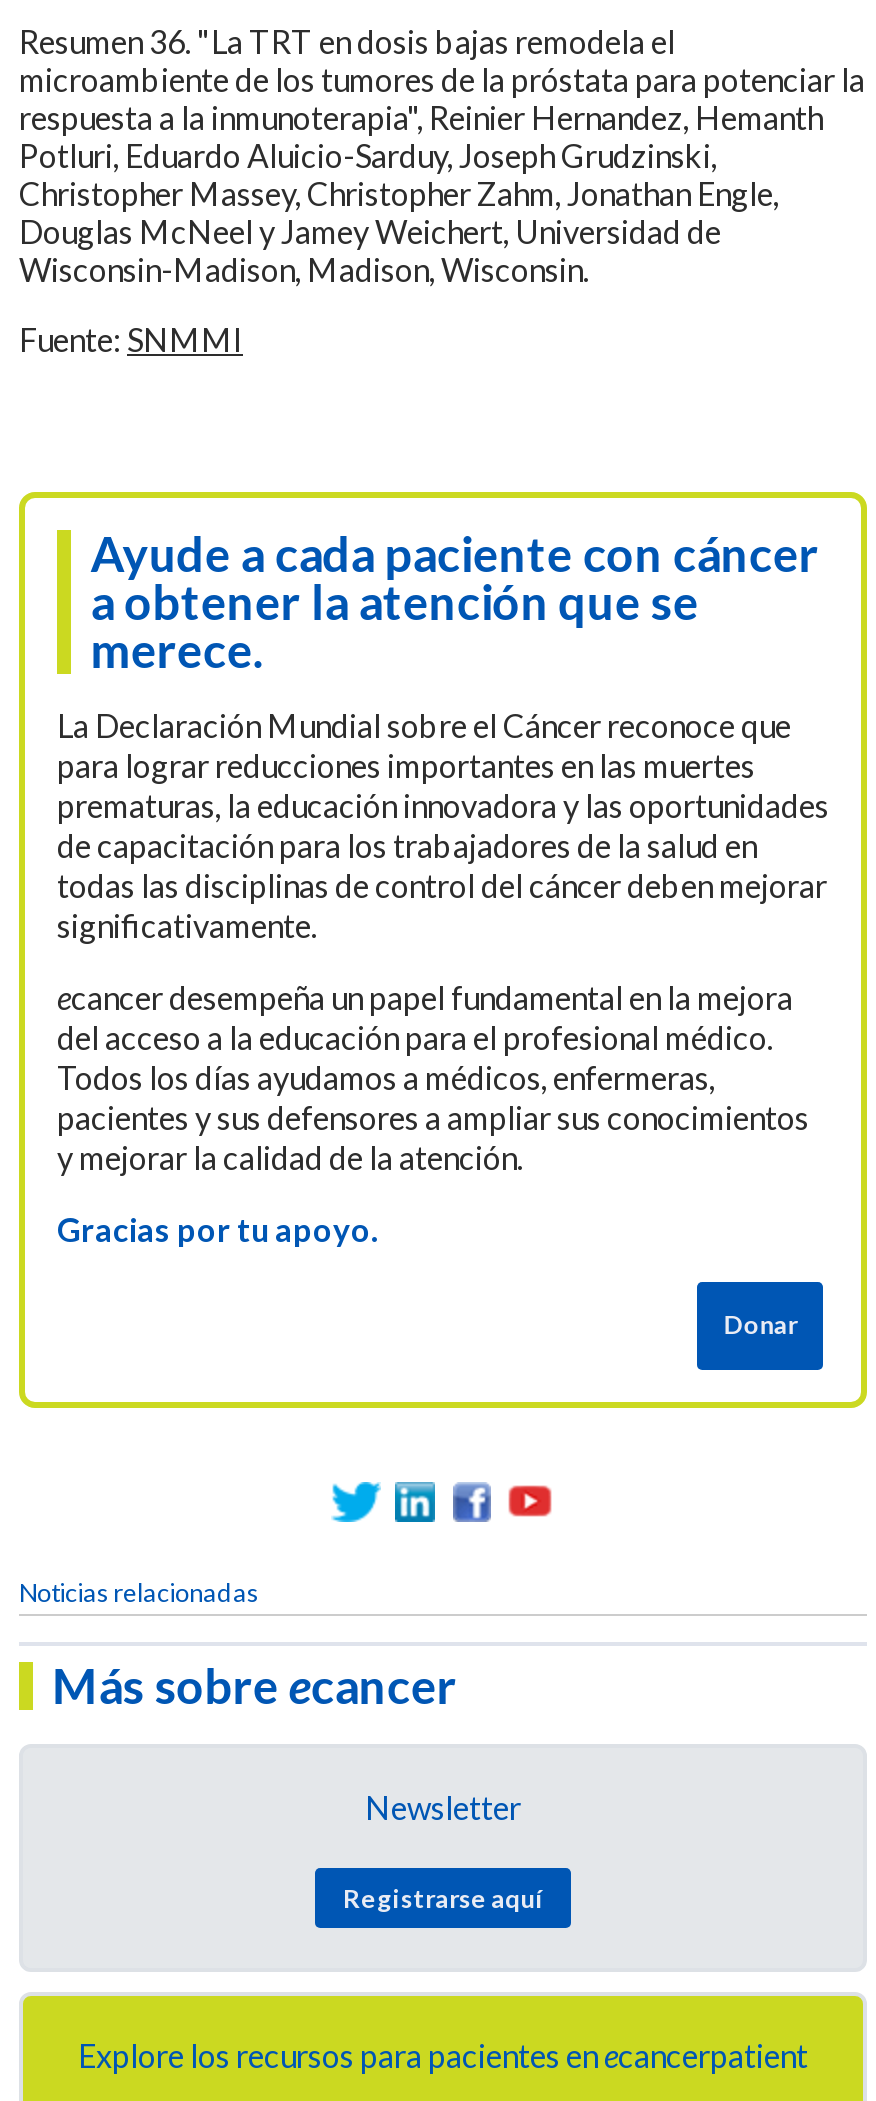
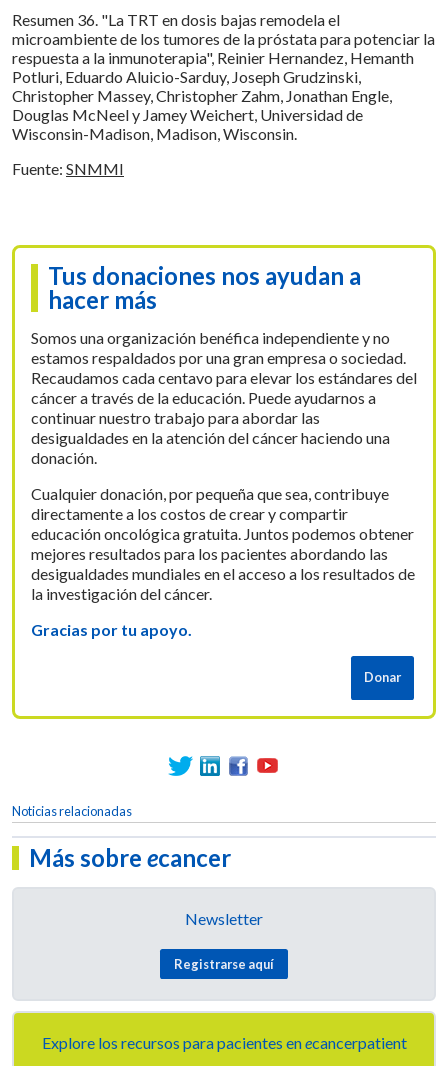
- Ayude a cada paciente con cáncer
- a obtener la atención que se
- merece.
+ Tus donaciones nos ayudan a
+ hacer más

- La Declaración Mundial sobre el Cáncer reconoce que
- para lograr reducciones importantes en las muertes
- prematuras, la educación innovadora y las oportunidades
- de capacitación para los trabajadores de la salud en
- todas las disciplinas de control del cáncer deben mejorar
- significativamente.
+ Somos una organización benéfica independiente y no
+ estamos respaldados por una gran empresa o sociedad.
+ Recaudamos cada centavo para elevar los estándares del
+ cáncer a través de la educación. Puede ayudarnos a
+ continuar nuestro trabajo para abordar las
+ desigualdades en la atención del cáncer haciendo una
+ donación.

- ecancer desempeña un papel fundamental en la mejora
- del acceso a la educación para el profesional médico.
- Todos los días ayudamos a médicos, enfermeras,
- pacientes y sus defensores a ampliar sus conocimientos
- y mejorar la calidad de la atención.
+ Cualquier donación, por pequeña que sea, contribuye
+ directamente a los costos de crear y compartir
+ educación oncológica gratuita. Juntos podemos obtener
+ mejores resultados para los pacientes abordando las
+ desigualdades mundiales en el acceso a los resultados de
+ la investigación del cáncer.
